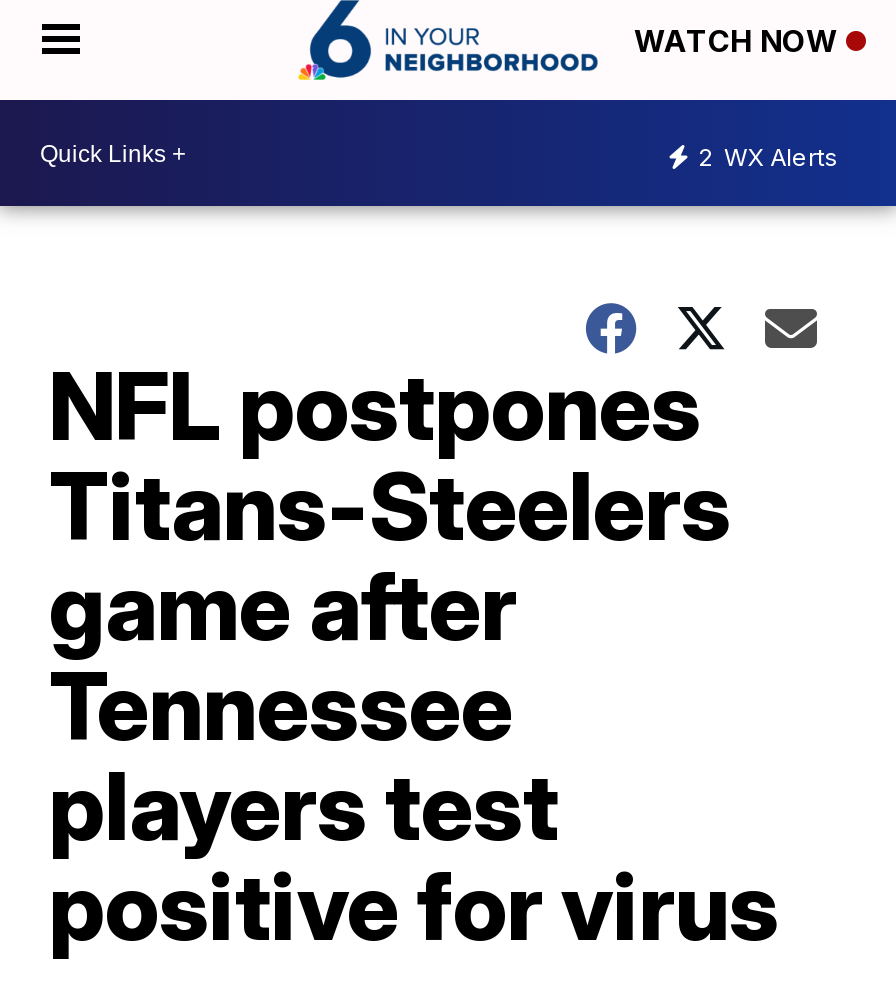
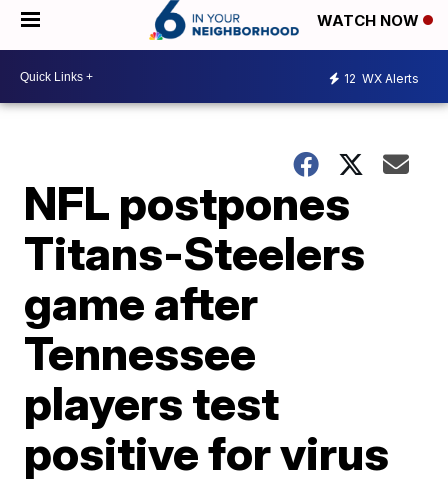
- 2 WX Alerts
+ 12 WX Alerts
